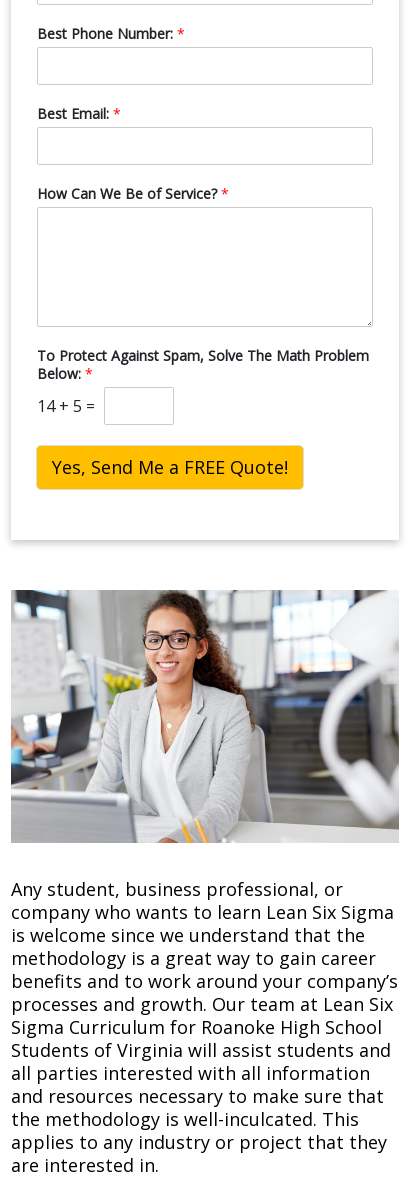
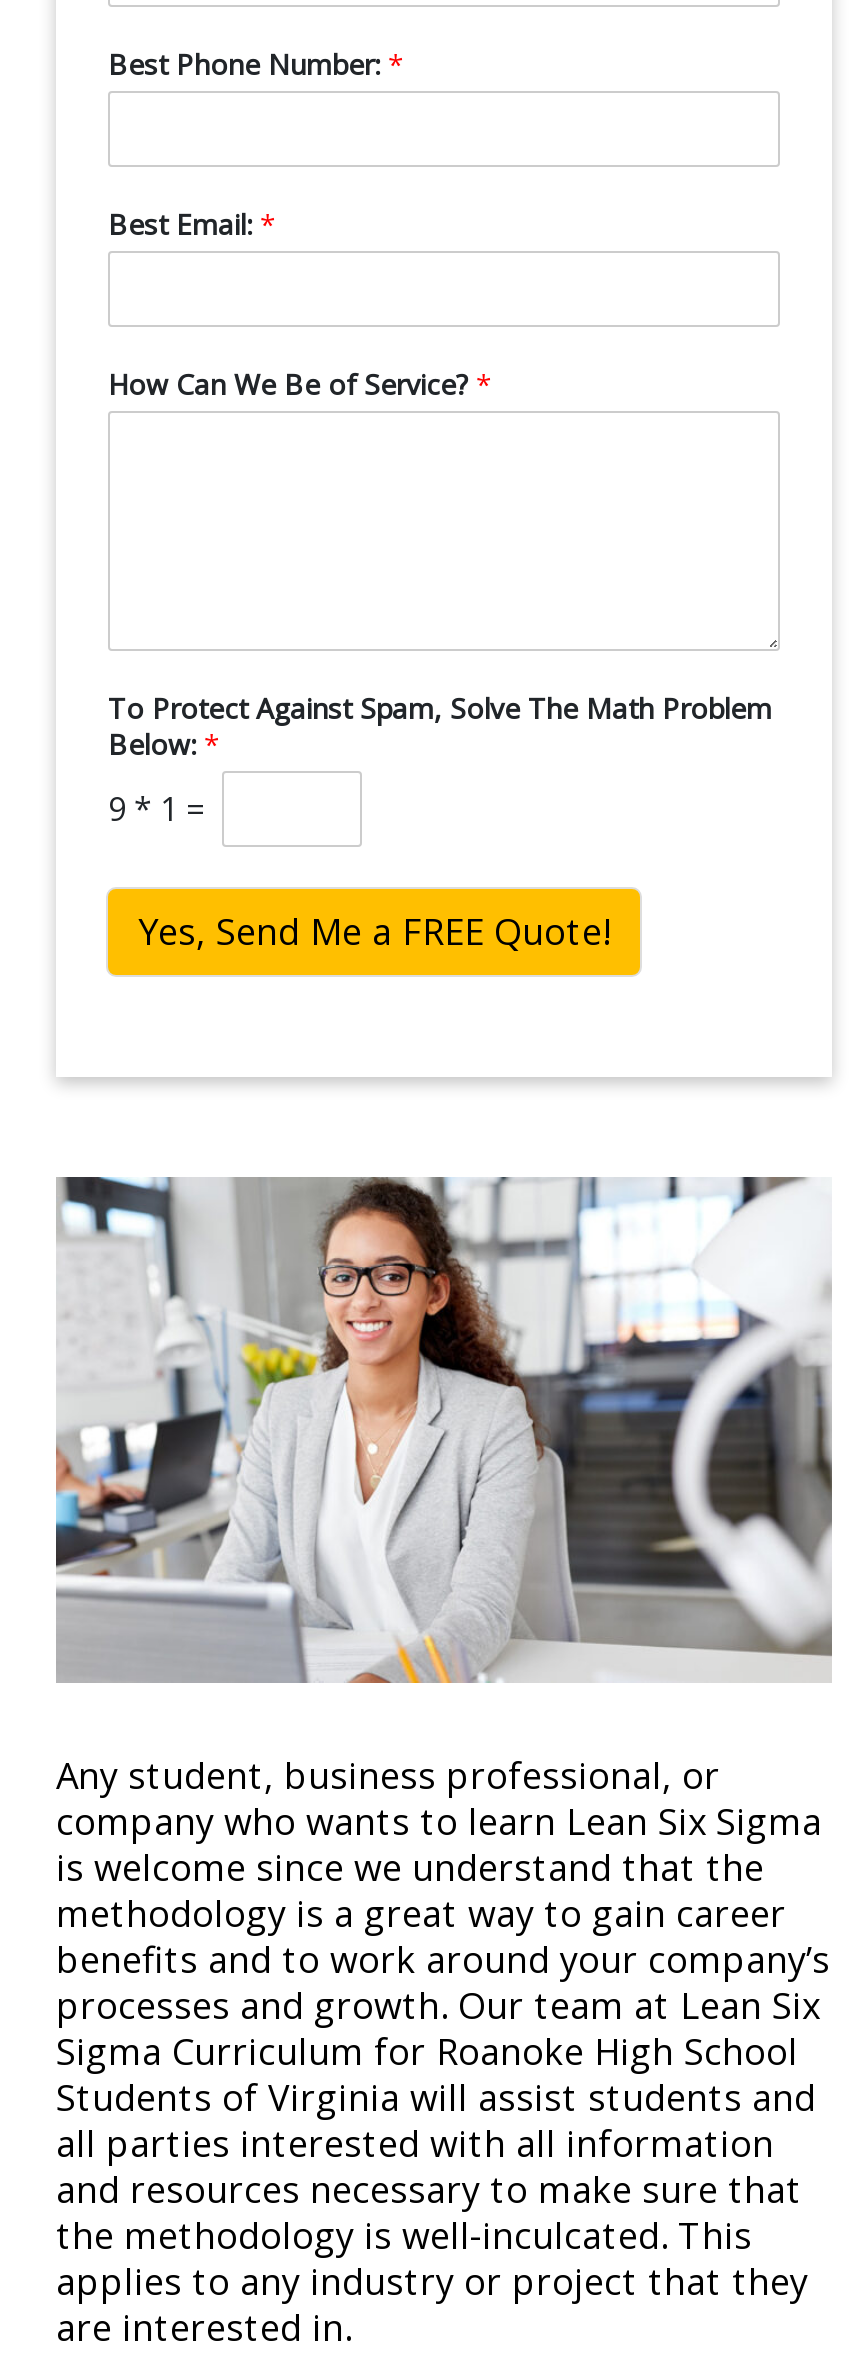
- 14 + 5 =
+ 9 * 1 =
